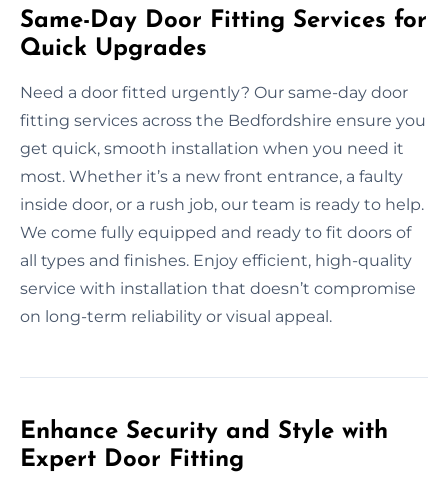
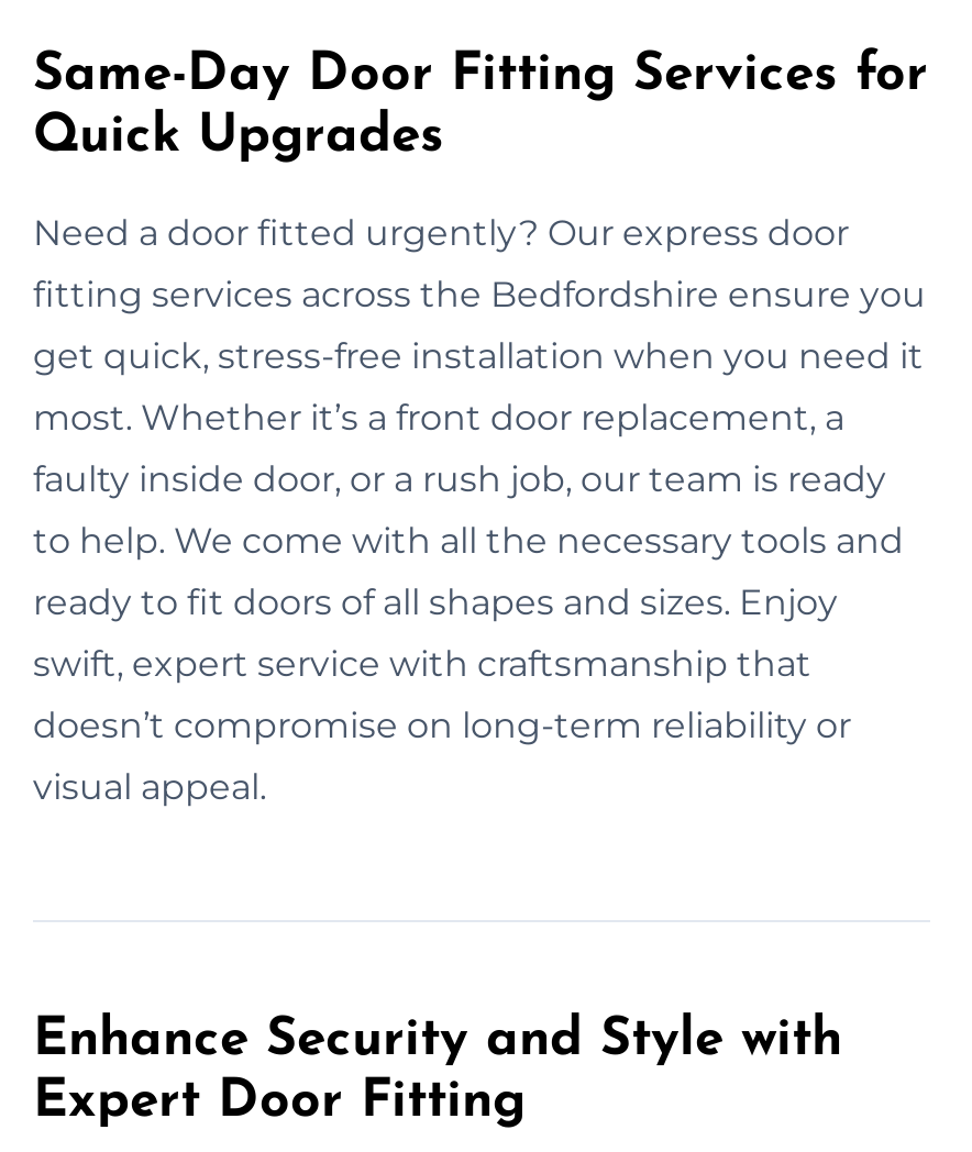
- Need a door fitted urgently? Our same-day door
+ Need a door fitted urgently? Our express door

- get quick, smooth installation when you need it
- most. Whether it’s a new front entrance, a faulty
- inside door, or a rush job, our team is ready to help.
- We come fully equipped and ready to fit doors of
- all types and finishes. Enjoy efficient, high-quality
- service with installation that doesn’t compromise
- on long-term reliability or visual appeal.
+ get quick, stress-free installation when you need it
+ most. Whether it’s a front door replacement, a
+ faulty inside door, or a rush job, our team is ready
+ to help. We come with all the necessary tools and
+ ready to fit doors of all shapes and sizes. Enjoy
+ swift, expert service with craftsmanship that
+ doesn’t compromise on long-term reliability or
+ visual appeal.
